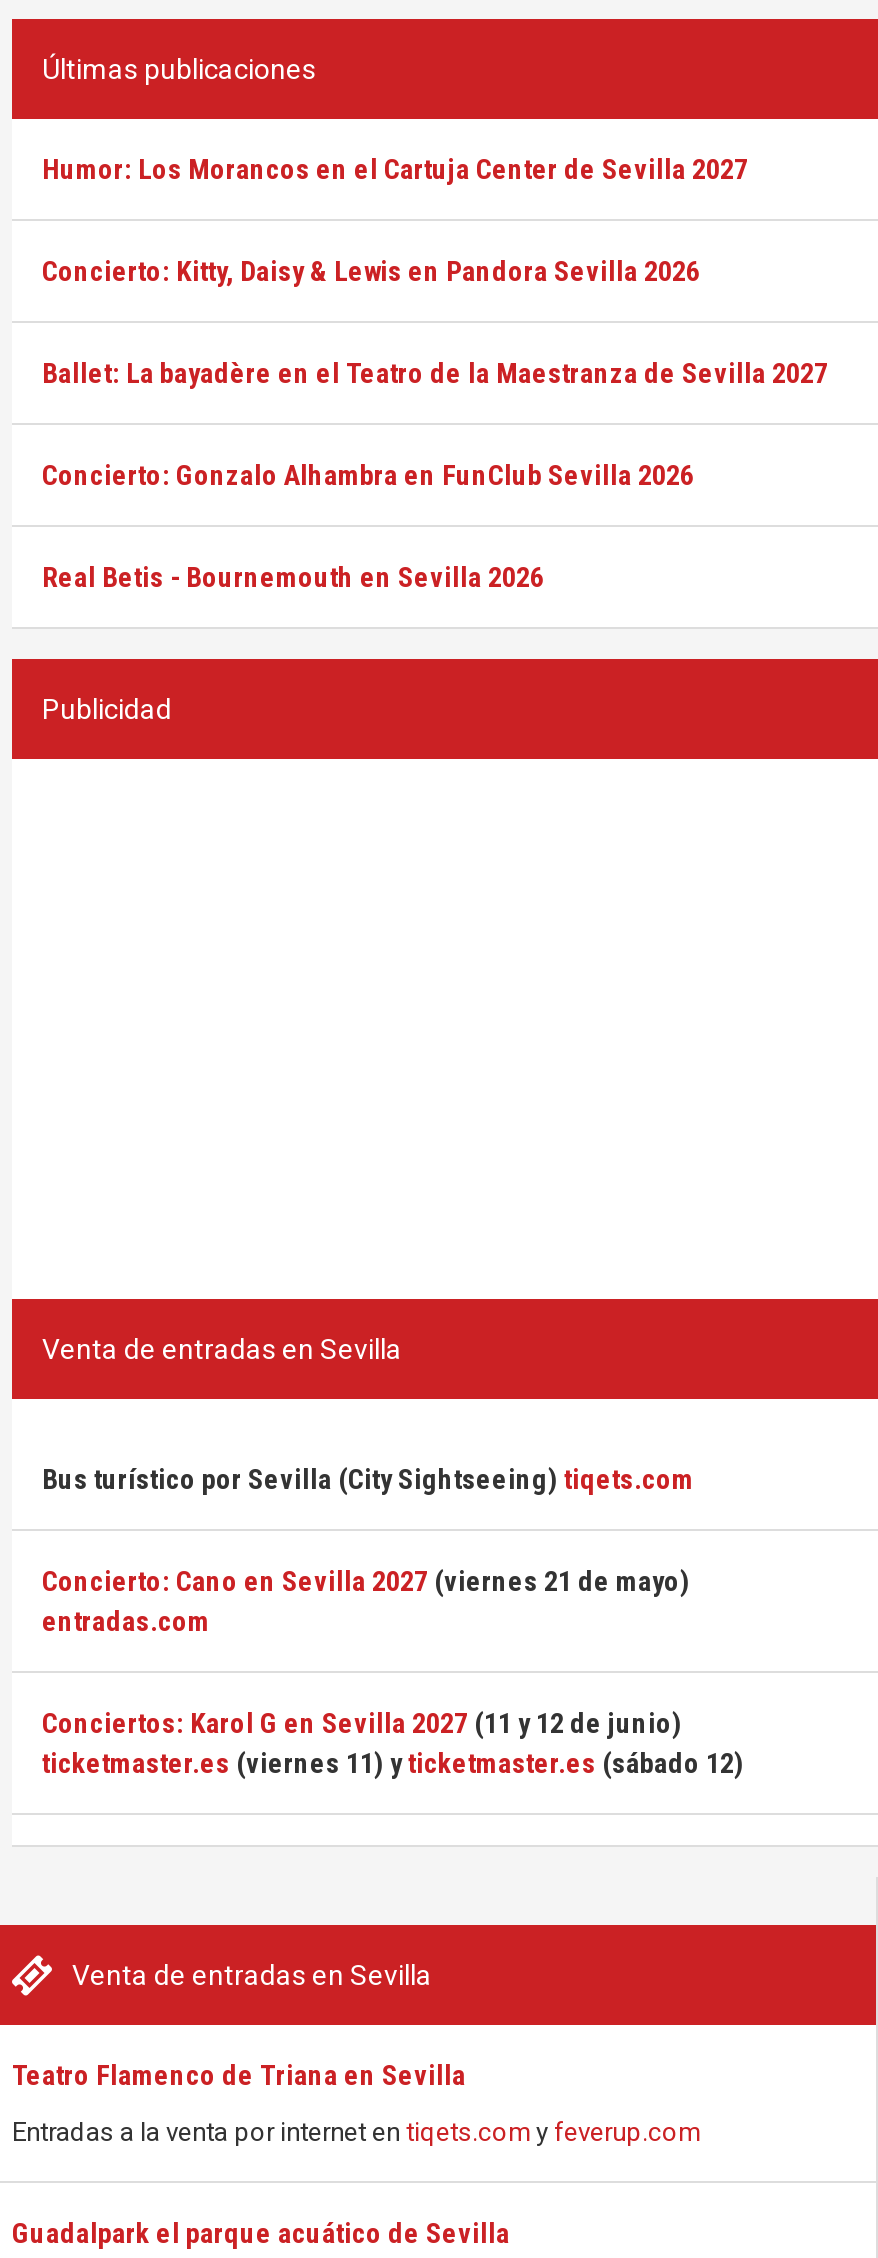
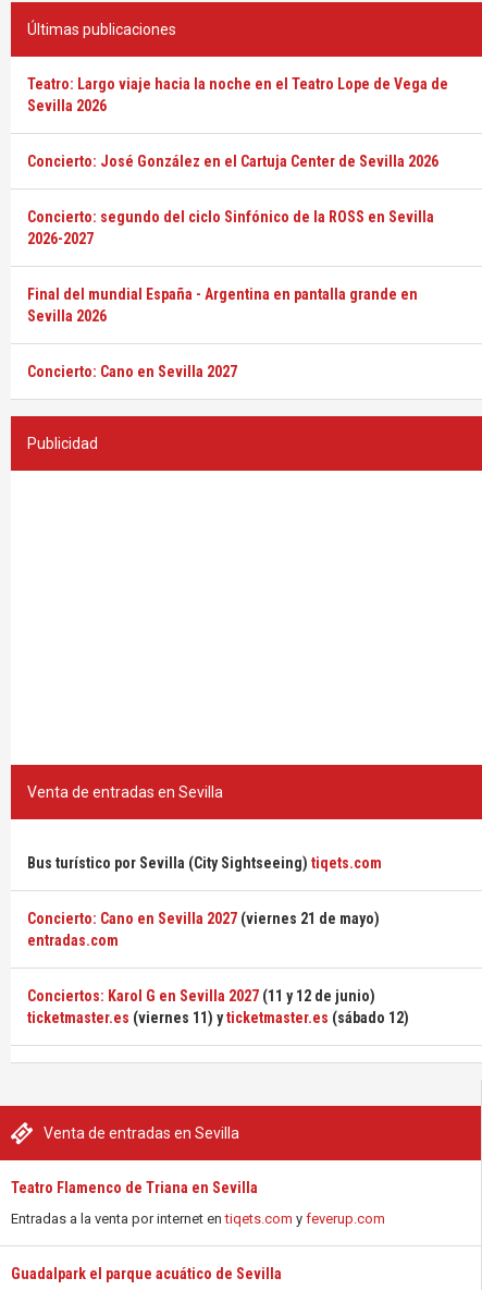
- Humor: Los Morancos en el Cartuja Center de Sevilla 2027
+ Teatro: Largo viaje hacia la noche en el Teatro Lope de Vega de
+ Sevilla 2026

- Concierto: Kitty, Daisy & Lewis en Pandora Sevilla 2026
+ Concierto: José González en el Cartuja Center de Sevilla 2026

- Ballet: La bayadère en el Teatro de la Maestranza de Sevilla 2027
+ Concierto: segundo del ciclo Sinfónico de la ROSS en Sevilla
+ 2026-2027

- Concierto: Gonzalo Alhambra en FunClub Sevilla 2026
+ Final del mundial España - Argentina en pantalla grande en
+ Sevilla 2026

- Real Betis - Bournemouth en Sevilla 2026
+ Concierto: Cano en Sevilla 2027
